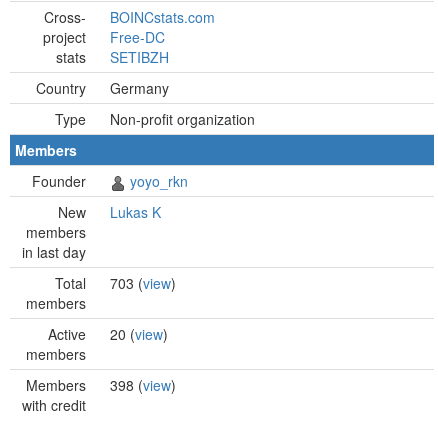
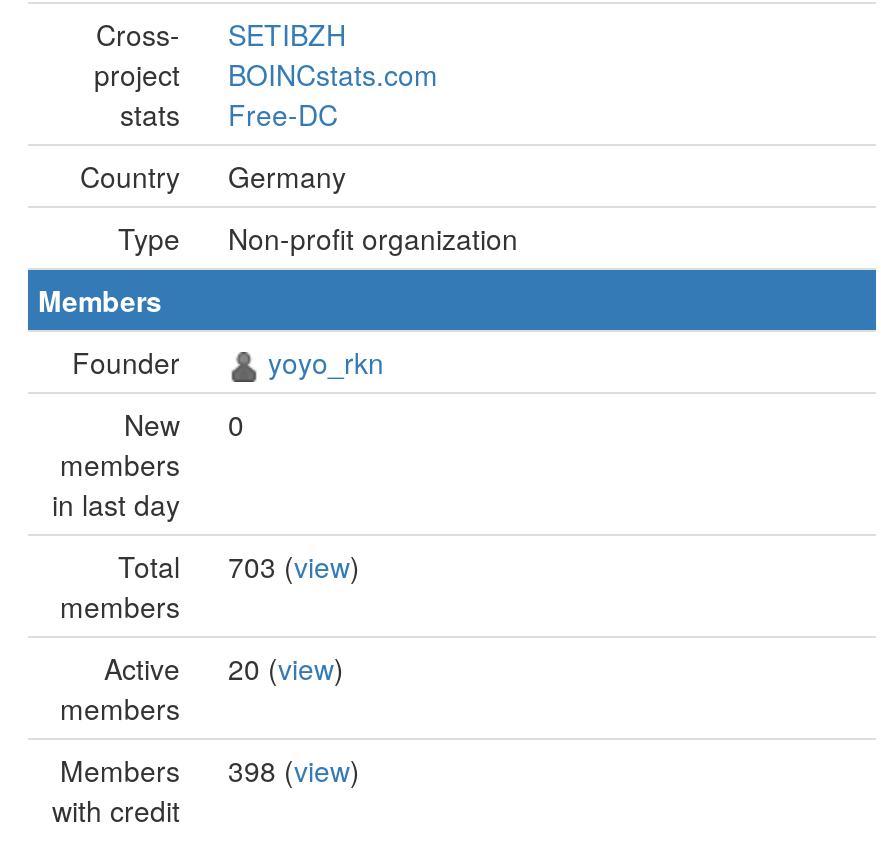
moved down: BOINCstats.com | Free-DC

moved up: SETIBZH

- Lukas K
+ 0
